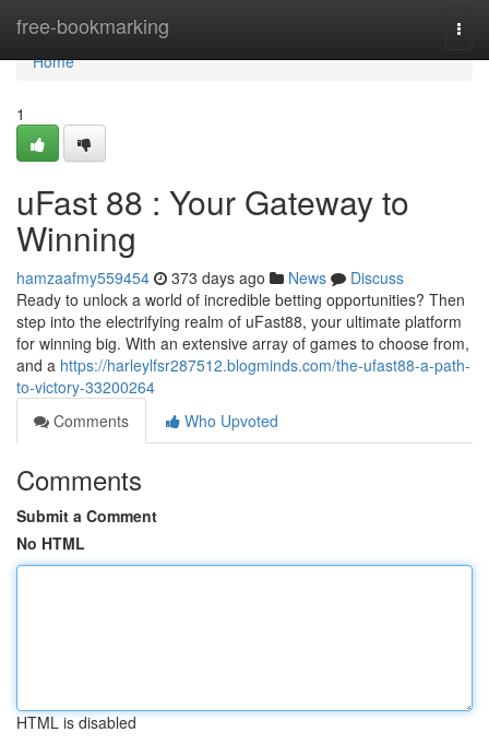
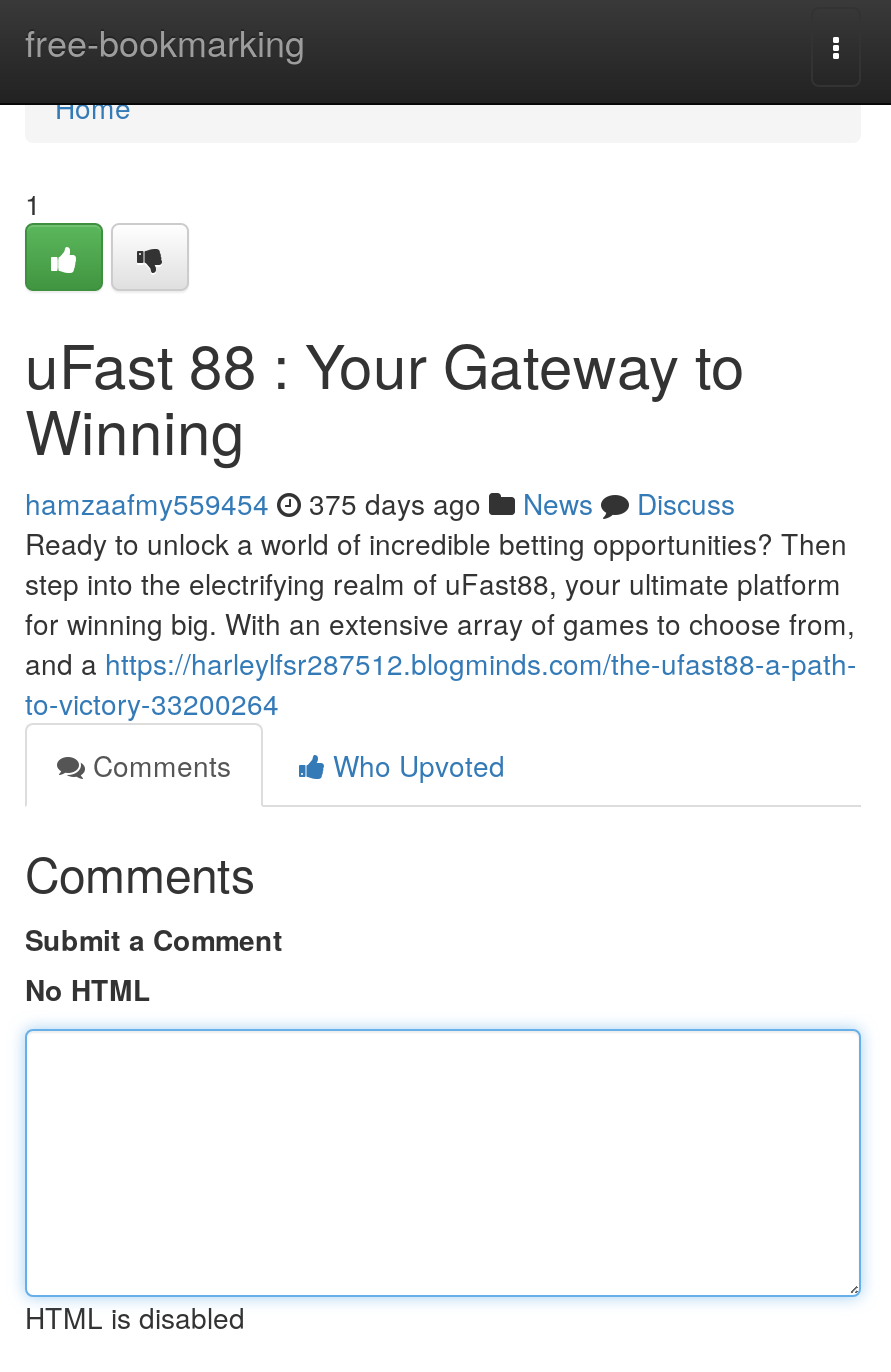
- hamzaafmy559454 373 days ago News Discuss
+ hamzaafmy559454 375 days ago News Discuss
